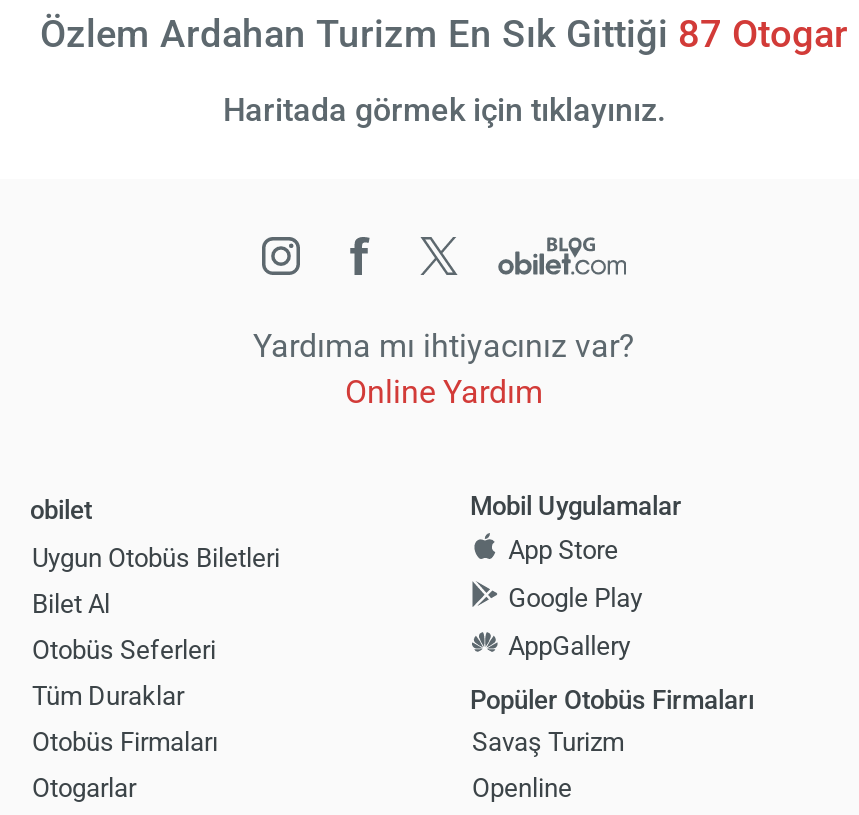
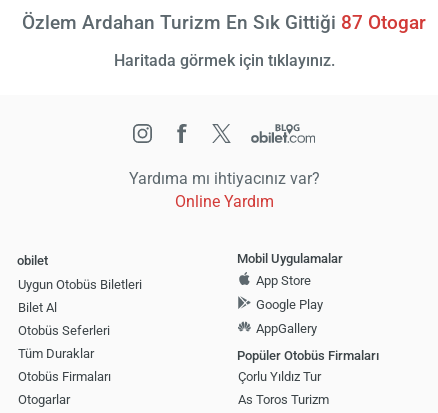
- Savaş Turizm
+ Çorlu Yıldız Tur

- Openline
+ As Toros Turizm
